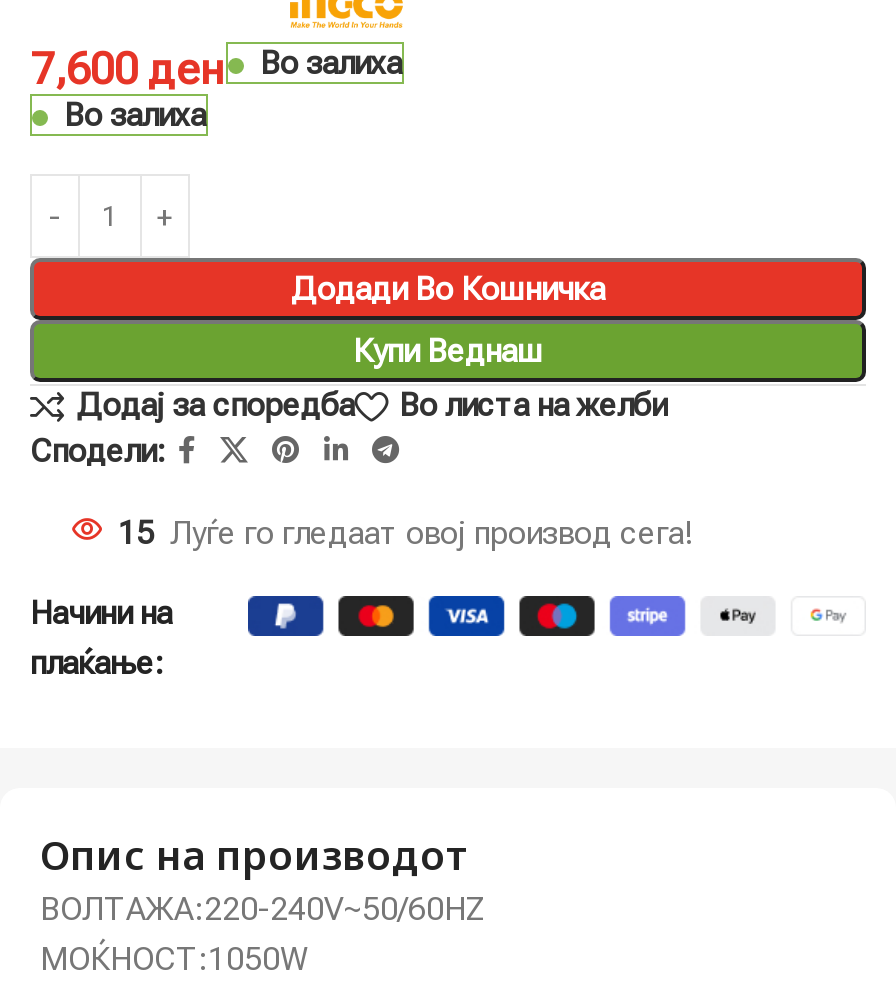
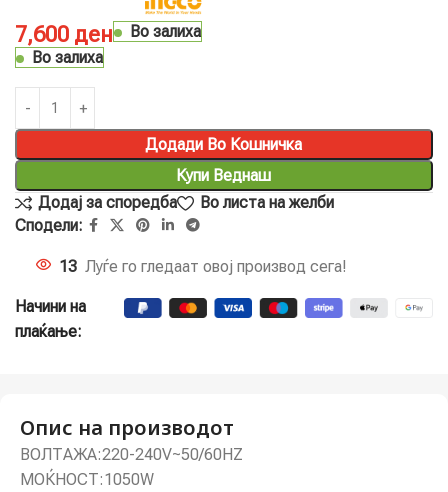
- 15 Луѓе го гледаат овој производ сега!
+ 13 Луѓе го гледаат овој производ сега!
